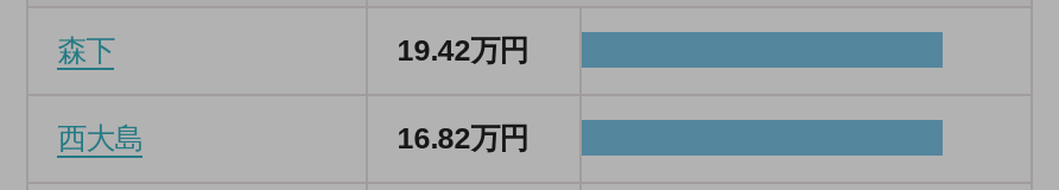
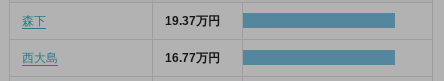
- 19.42万円
+ 19.37万円

- 16.82万円
+ 16.77万円
